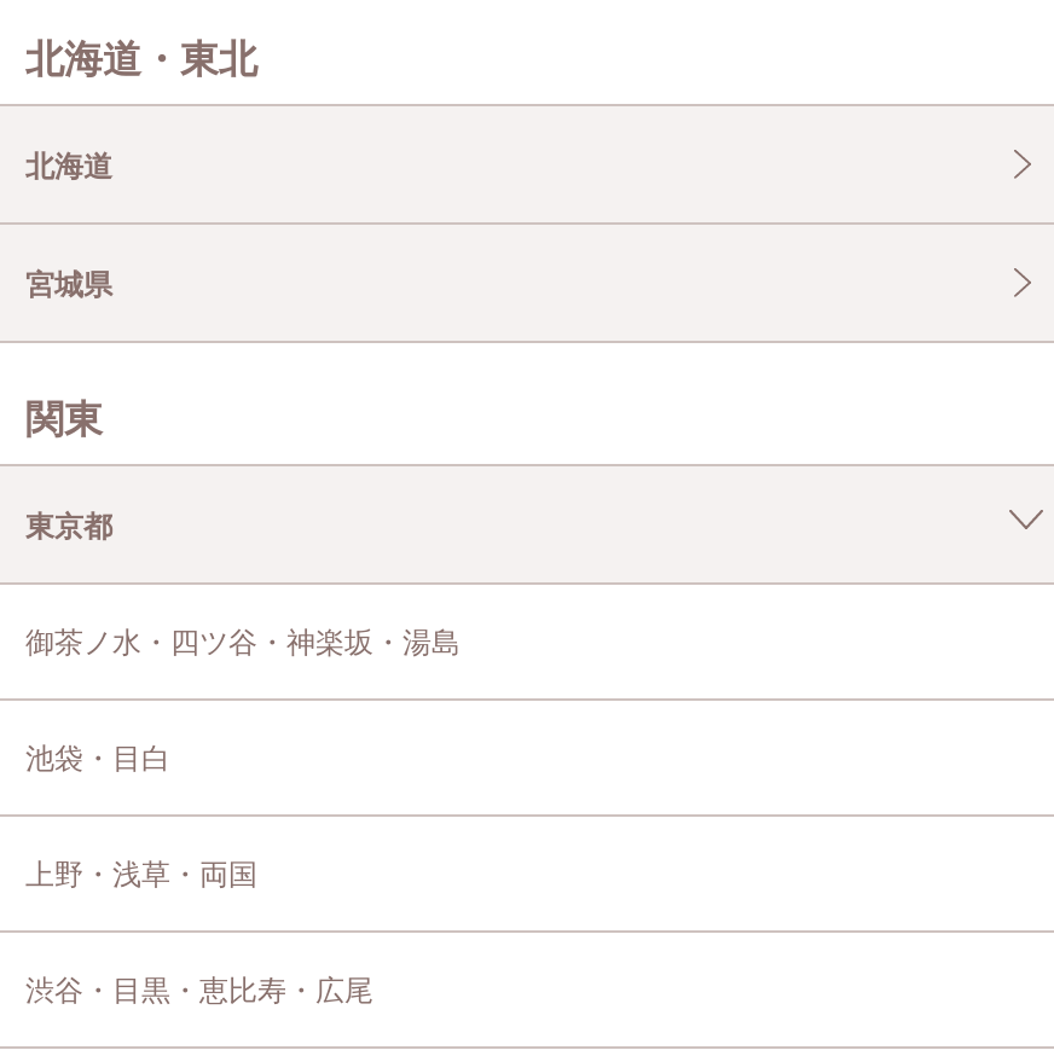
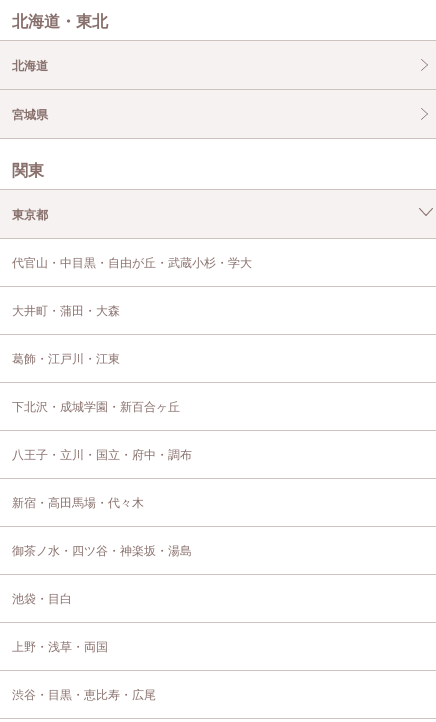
+ 代官山・中目黒・自由が丘・武蔵小杉・学大
+ 大井町・蒲田・大森
+ 葛飾・江戸川・江東
+ 下北沢・成城学園・新百合ヶ丘
+ 八王子・立川・国立・府中・調布
+ 新宿・高田馬場・代々木
